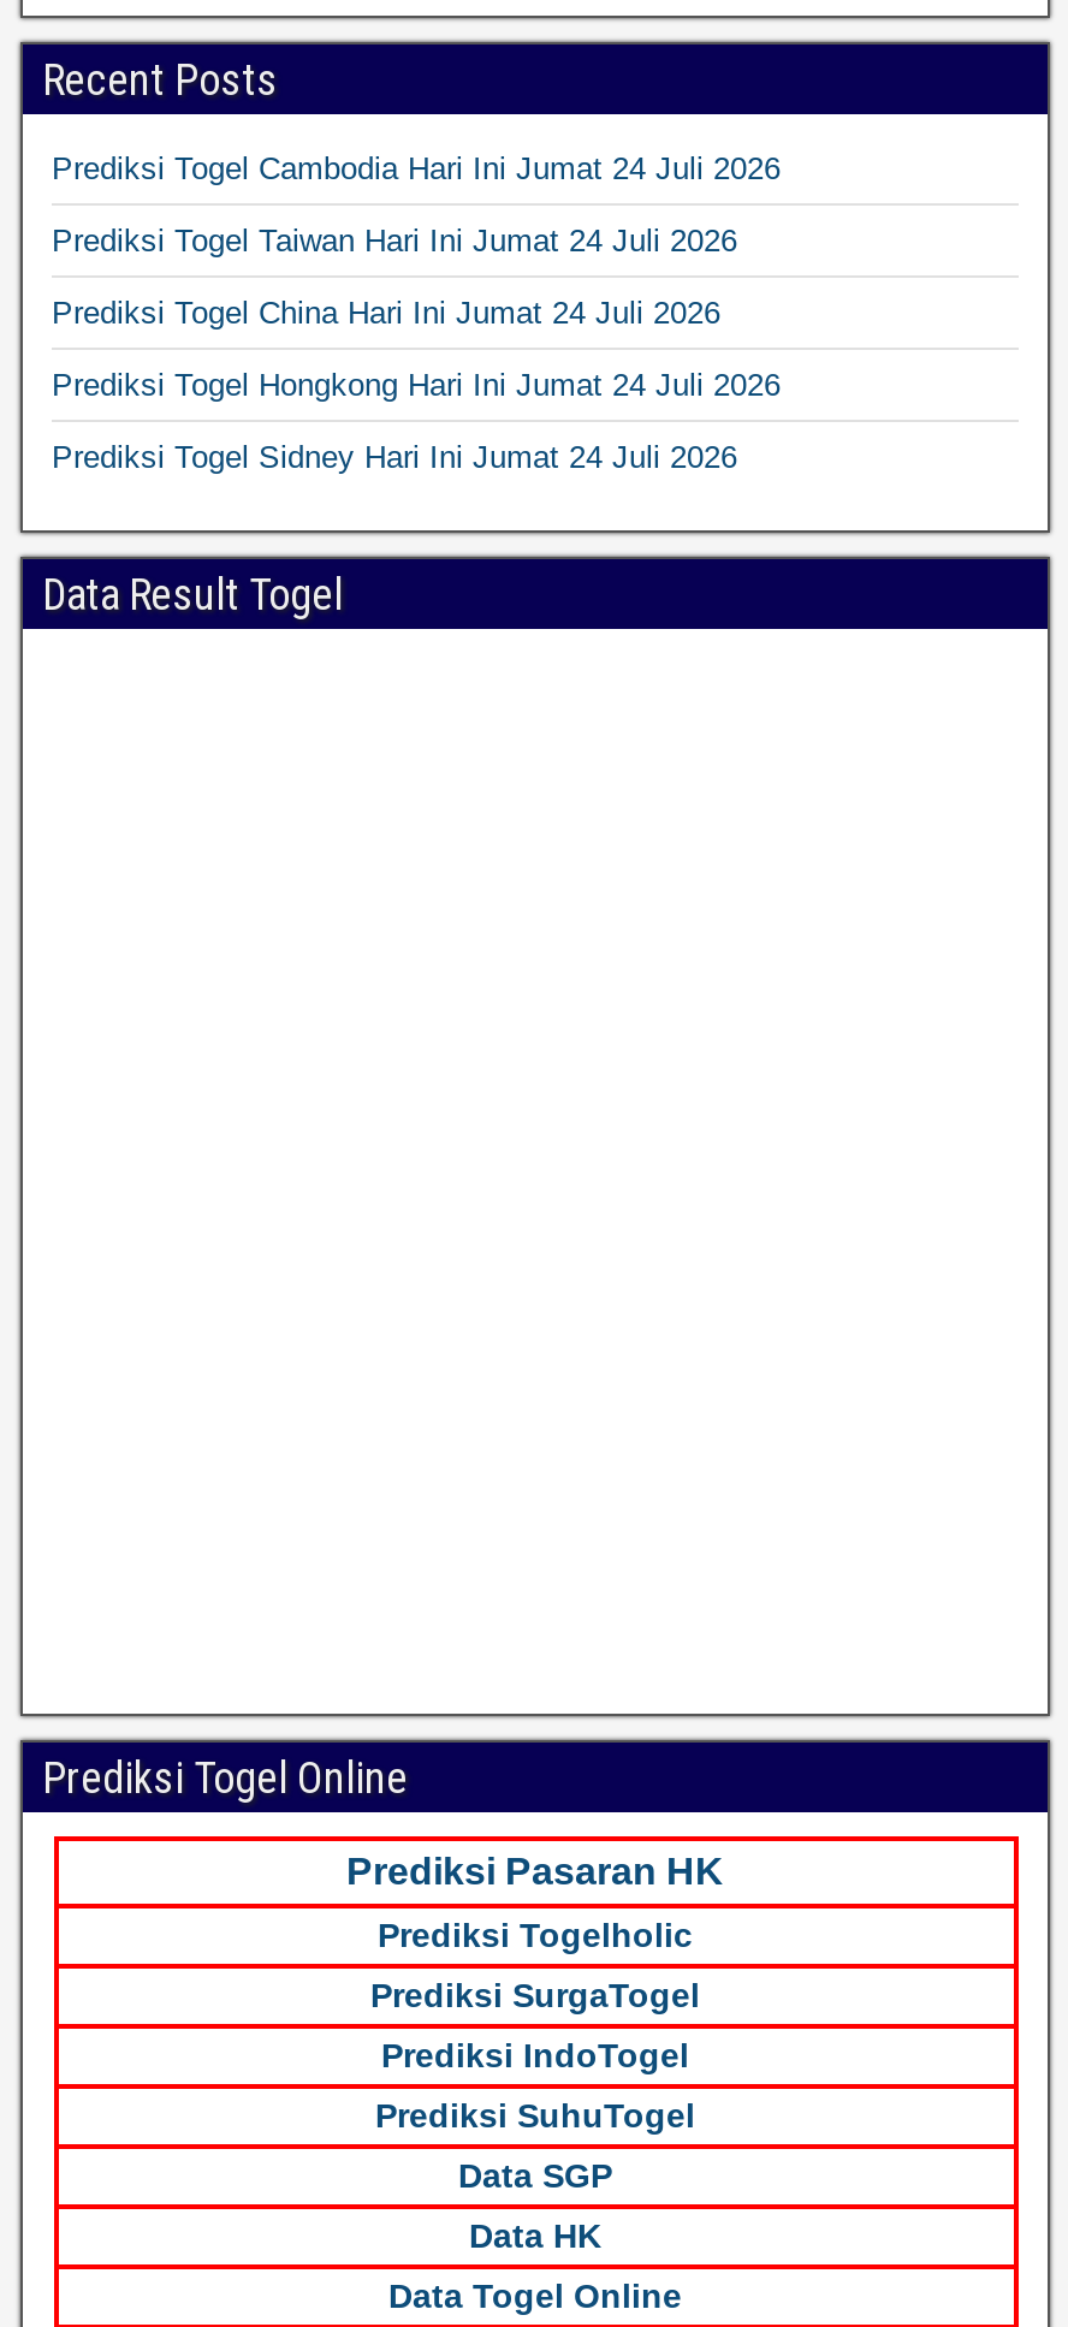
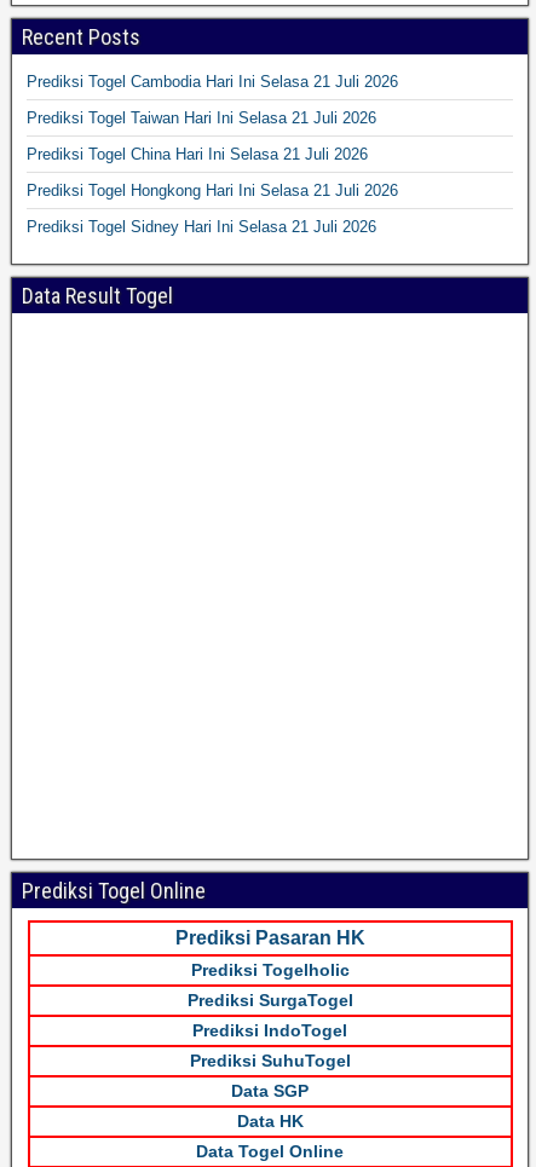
- Prediksi Togel Cambodia Hari Ini Jumat 24 Juli 2026
+ Prediksi Togel Cambodia Hari Ini Selasa 21 Juli 2026

- Prediksi Togel Taiwan Hari Ini Jumat 24 Juli 2026
+ Prediksi Togel Taiwan Hari Ini Selasa 21 Juli 2026

- Prediksi Togel China Hari Ini Jumat 24 Juli 2026
+ Prediksi Togel China Hari Ini Selasa 21 Juli 2026

- Prediksi Togel Hongkong Hari Ini Jumat 24 Juli 2026
+ Prediksi Togel Hongkong Hari Ini Selasa 21 Juli 2026

- Prediksi Togel Sidney Hari Ini Jumat 24 Juli 2026
+ Prediksi Togel Sidney Hari Ini Selasa 21 Juli 2026
